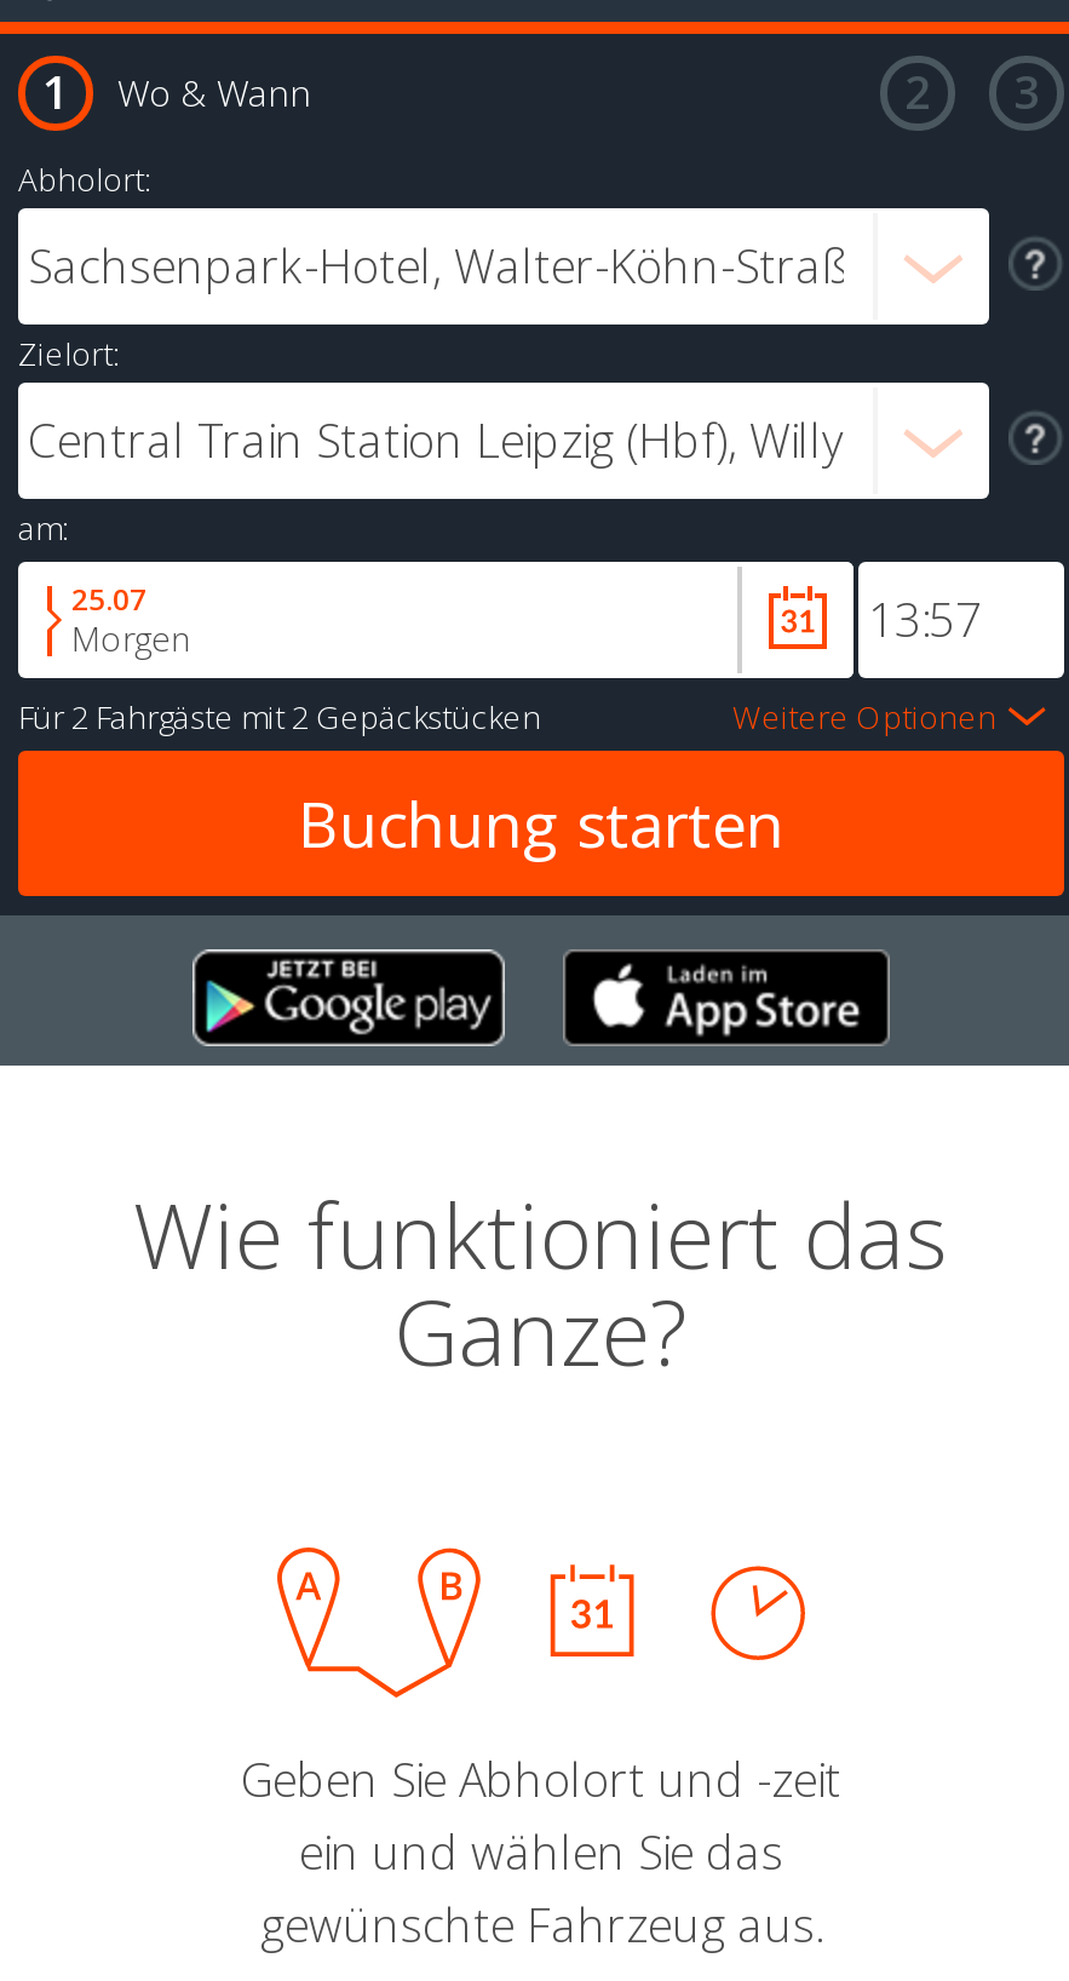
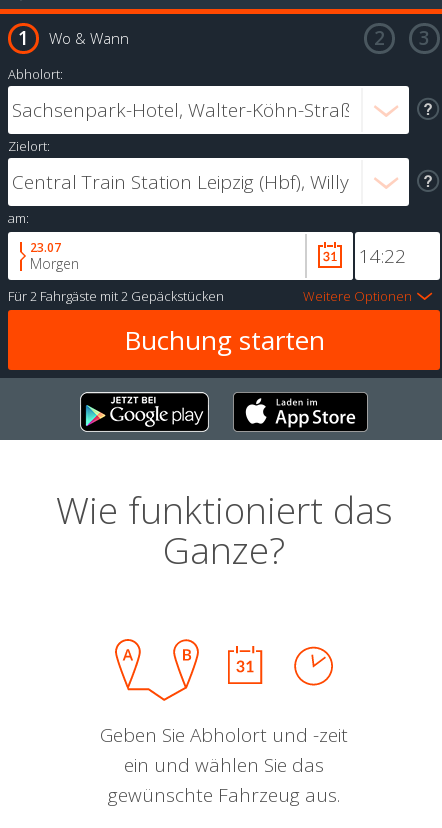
- 25.07
+ 23.07
